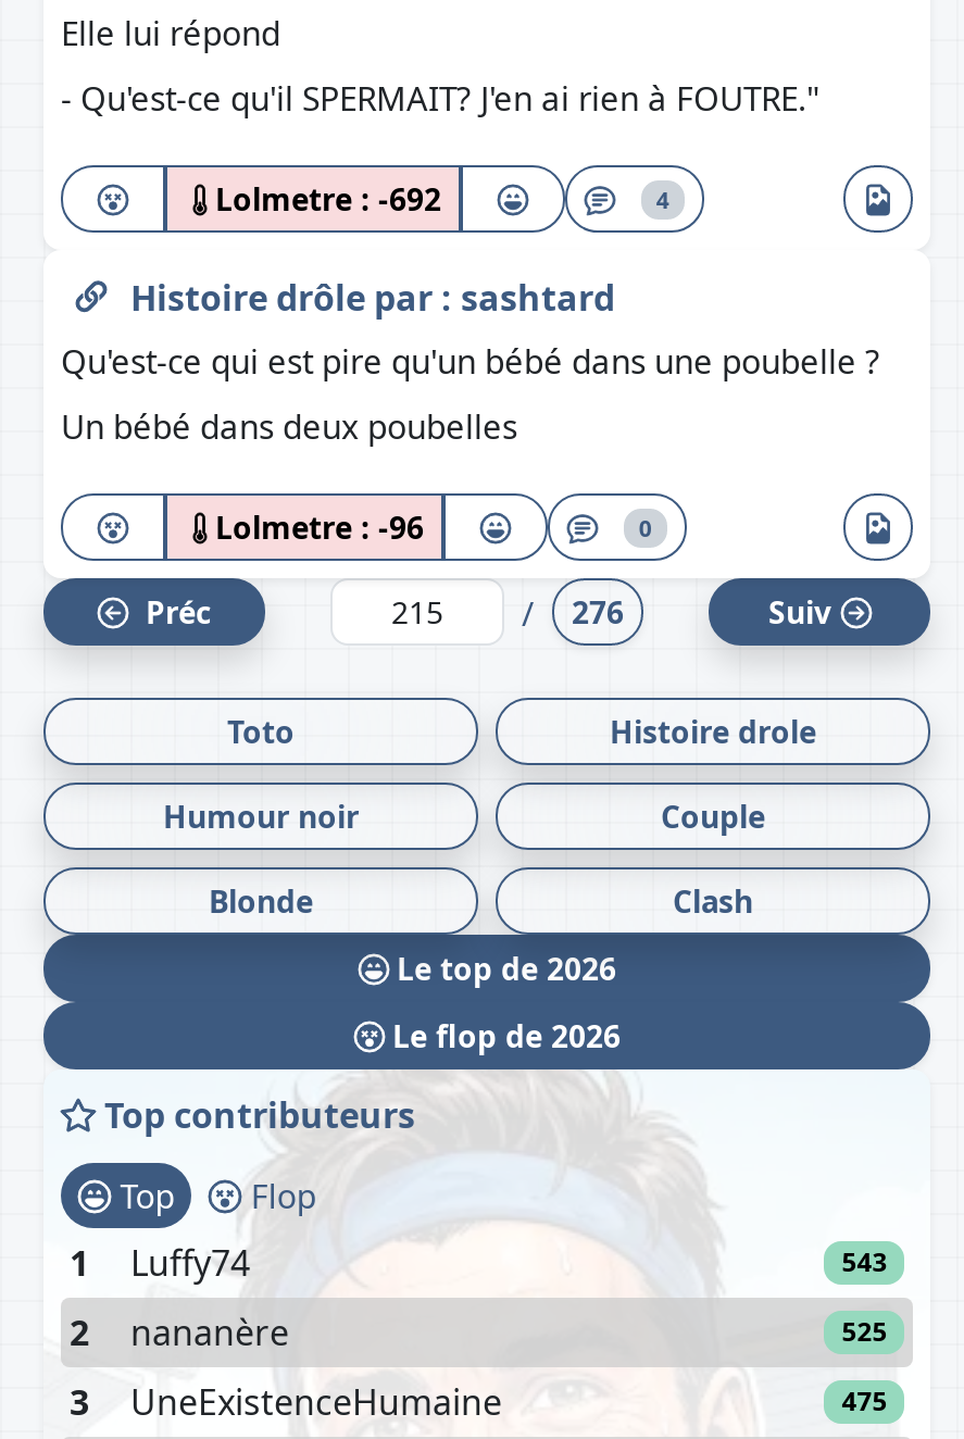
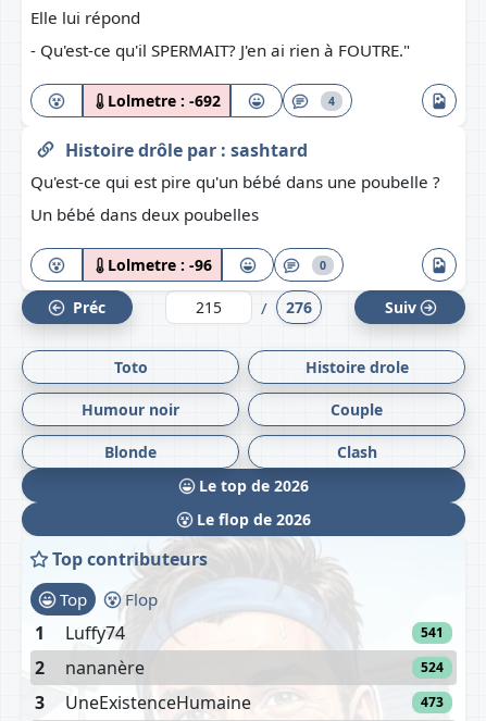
- 543
+ 541

- 525
+ 524

- 475
+ 473
